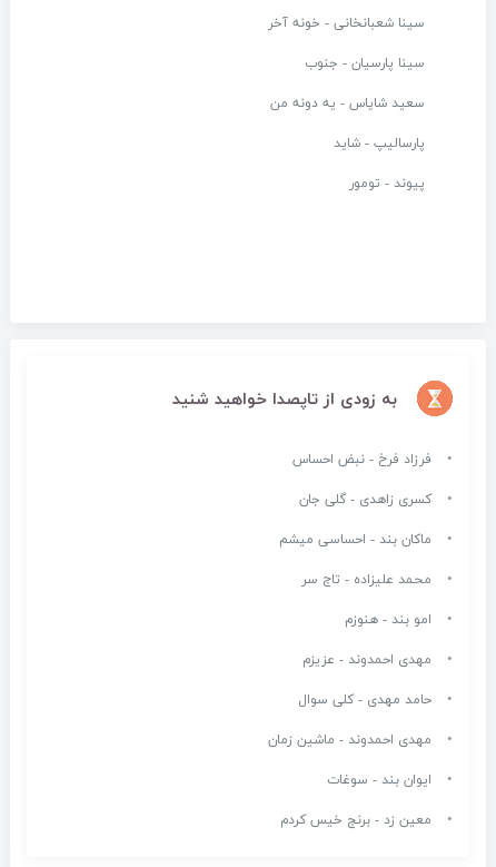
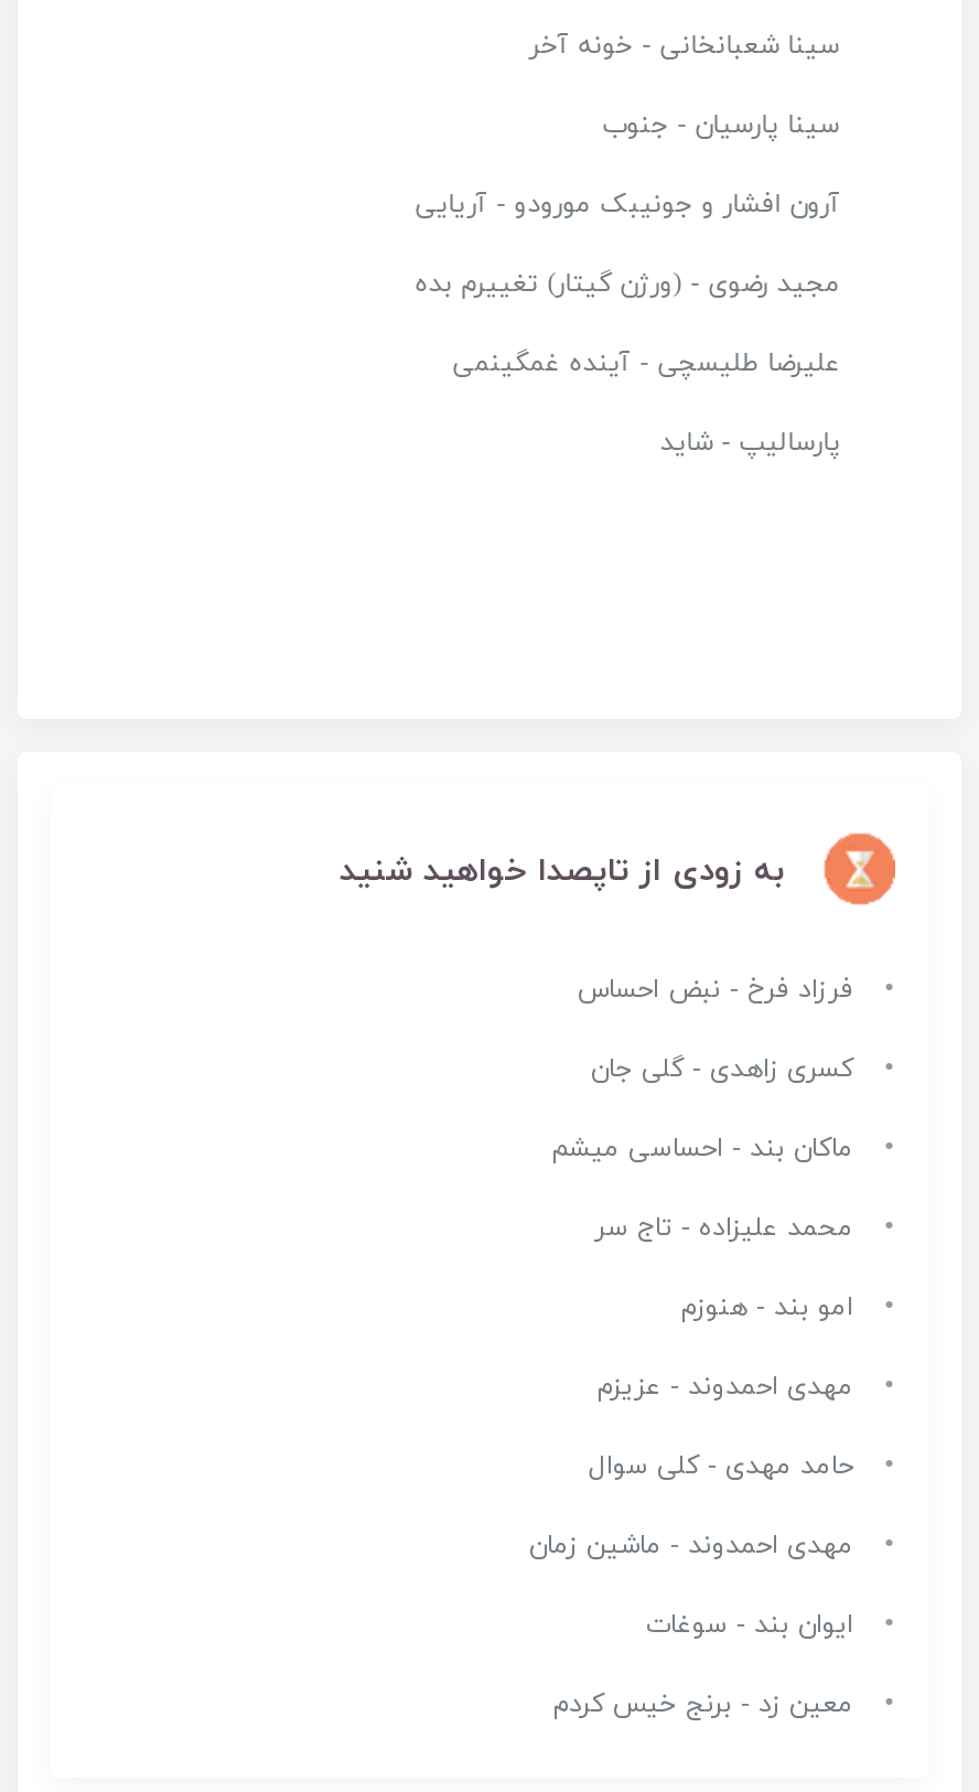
- سعید شایاس - یه دونه من
+ آرون افشار و جونیبک مورودو - آریایی
+ مجید رضوی - (ورژن گیتار) تغییرم بده
+ علیرضا طلیسچی - آینده غمگینمی

moved down: پارسالیپ - شاید

- پیوند - تومور
